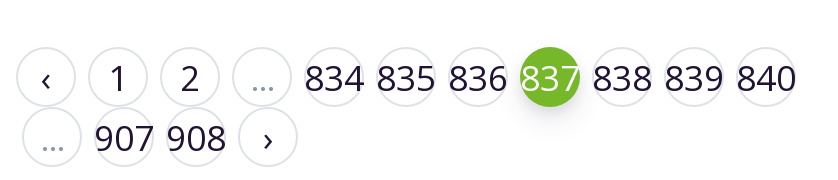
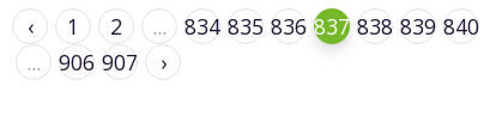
- 907 908
+ 906 907
